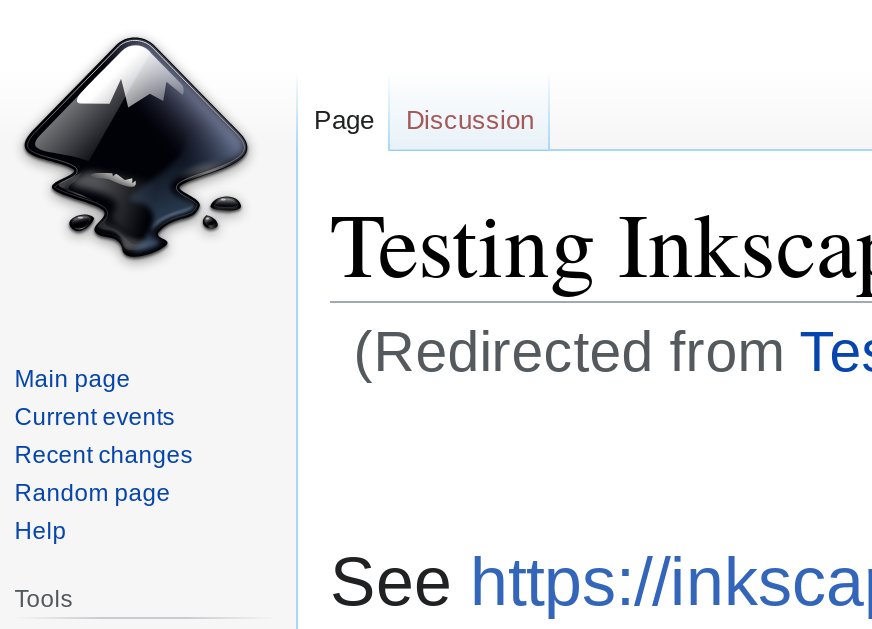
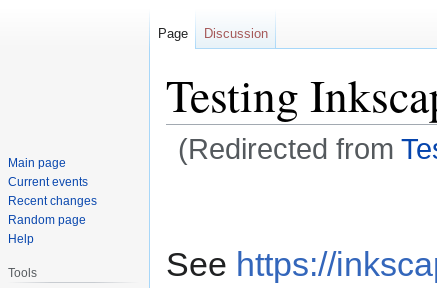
- [image]
